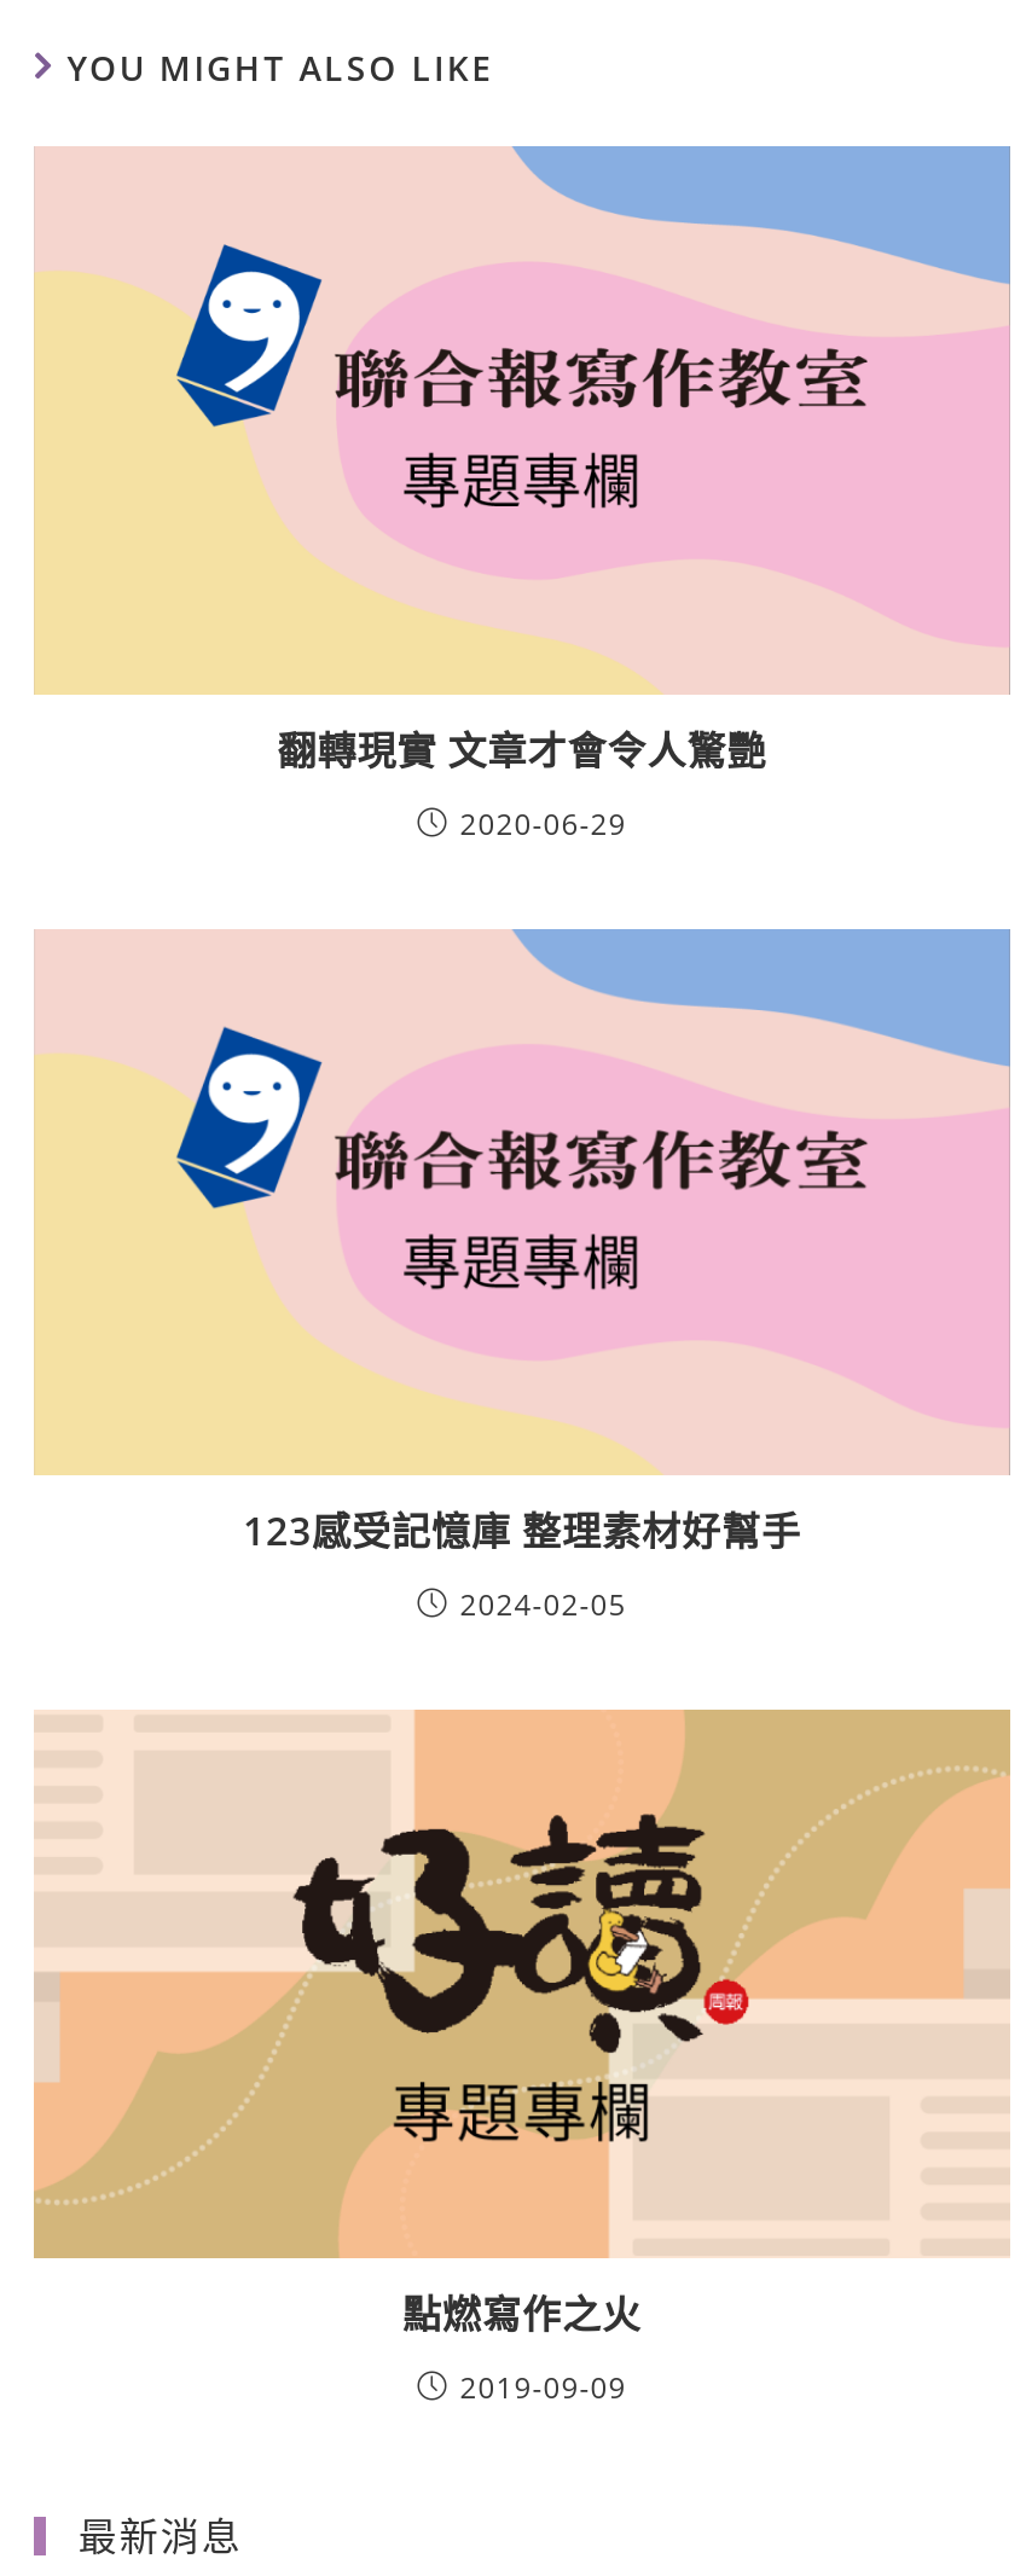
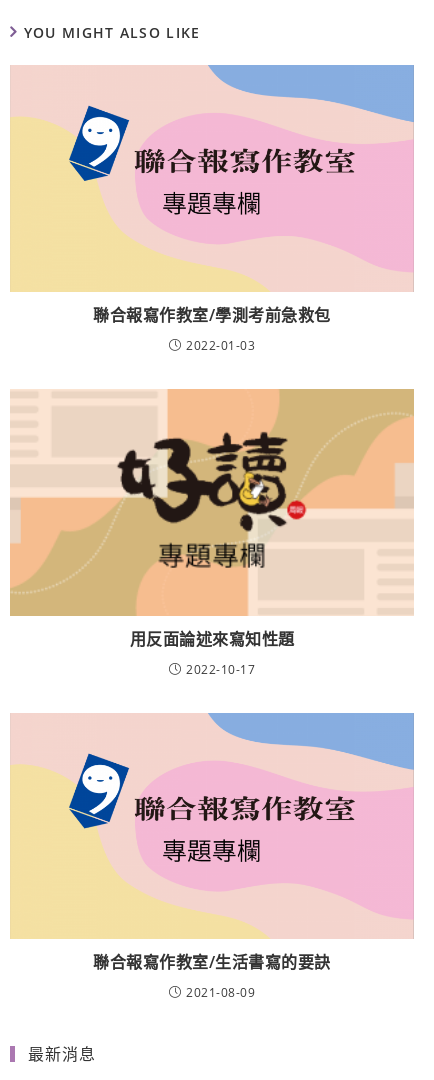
- 翻轉現實 文章才會令人驚艷
+ 聯合報寫作教室/學測考前急救包

- 2020-06-29
+ 2022-01-03

moved down: [image]

- 123感受記憶庫 整理素材好幫手
+ 用反面論述來寫知性題

- 2024-02-05
+ 2022-10-17

moved up: [image]

- 點燃寫作之火
+ 聯合報寫作教室/生活書寫的要訣

- 2019-09-09
+ 2021-08-09
